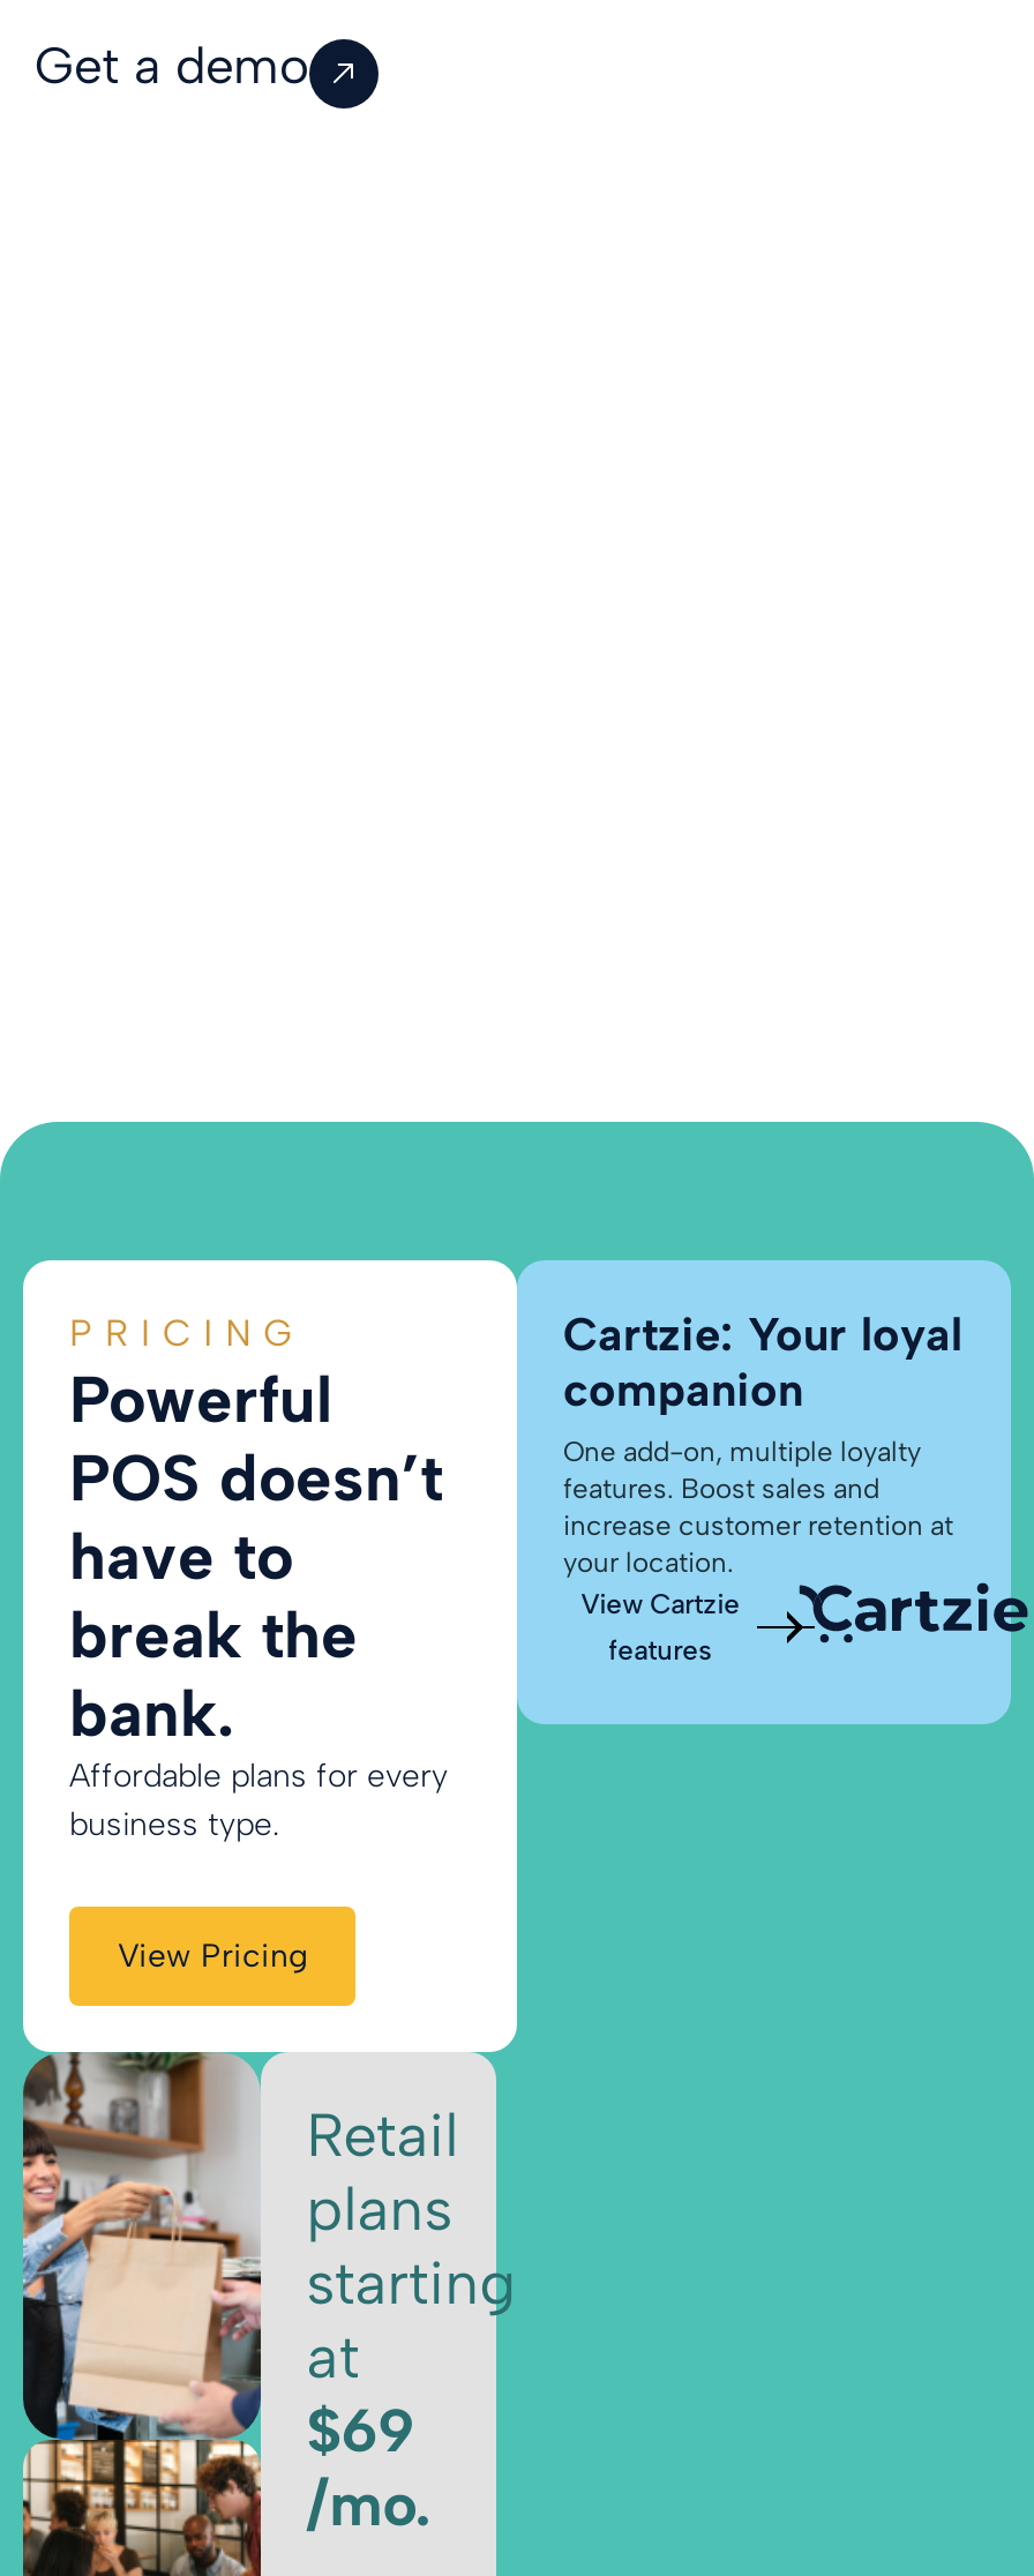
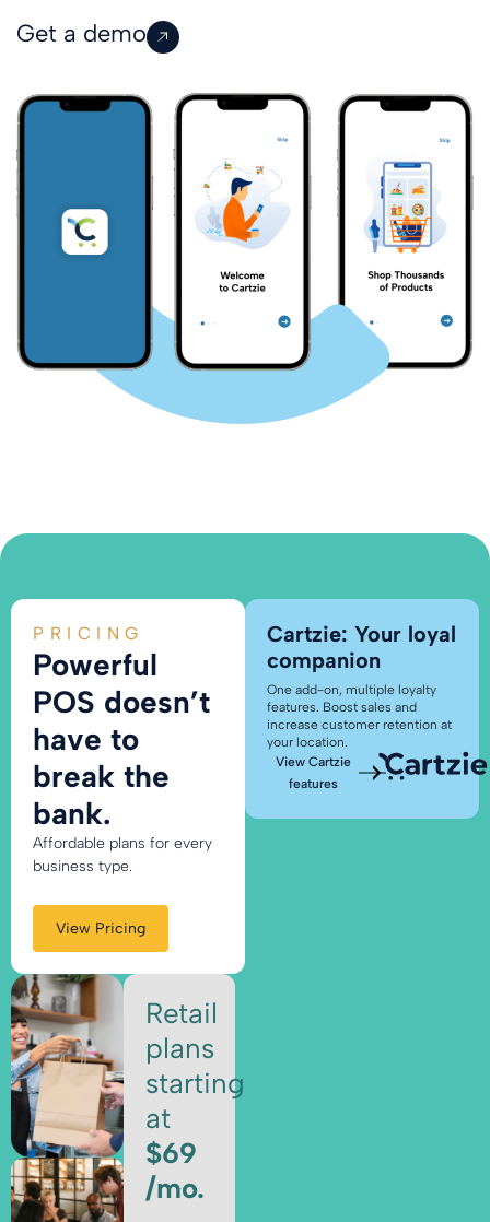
+ [image]
